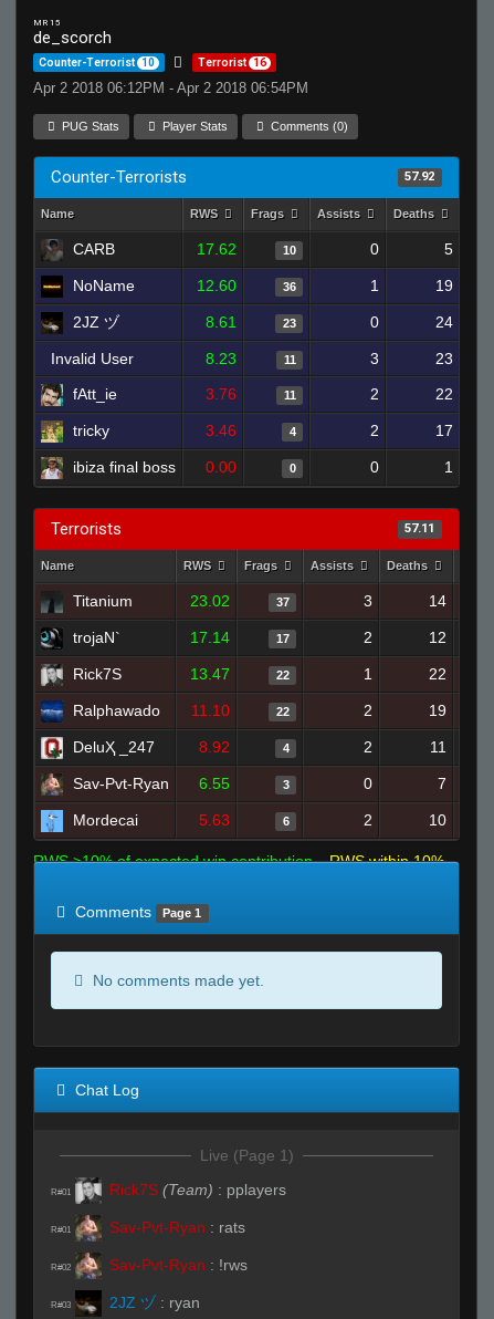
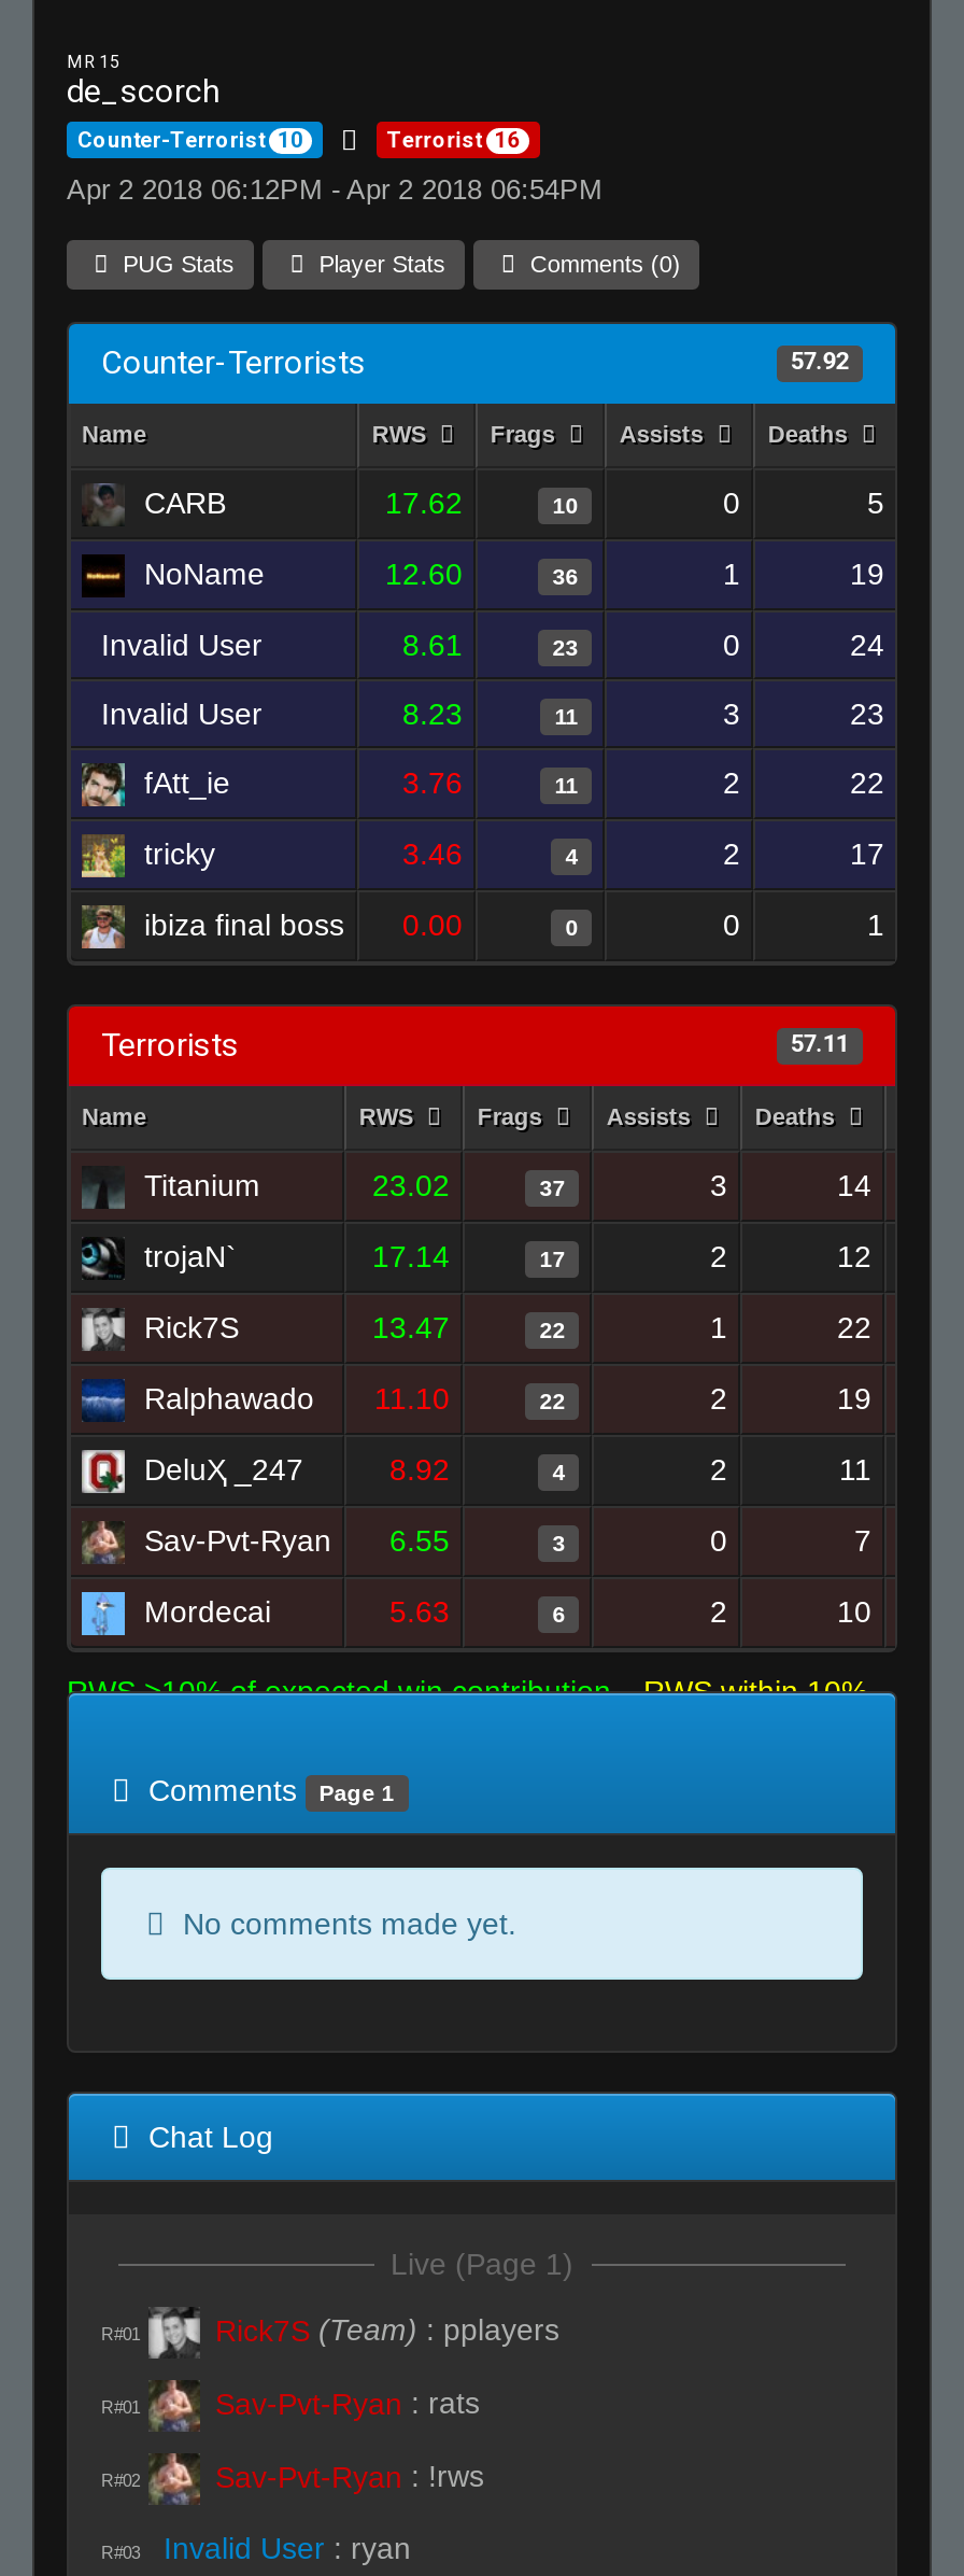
- 2JZ ヅ
+ Invalid User

- 2JZ ヅ : ryan
+ Invalid User : ryan
